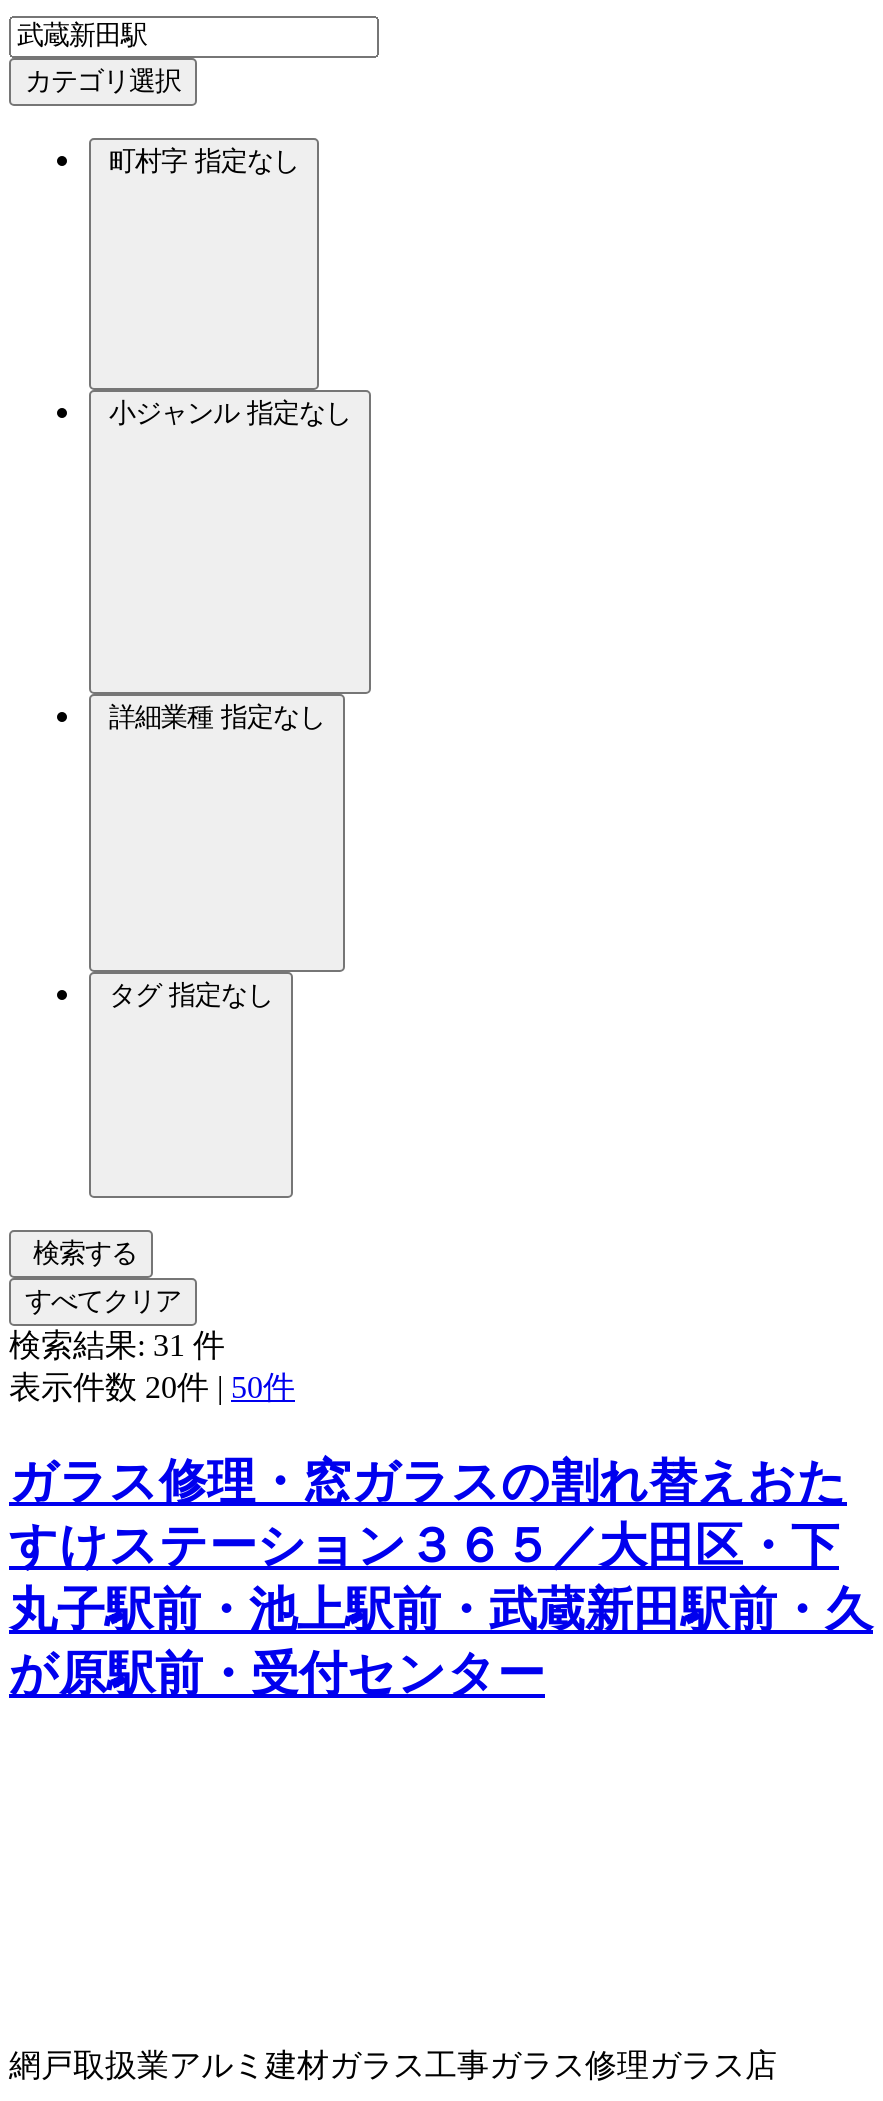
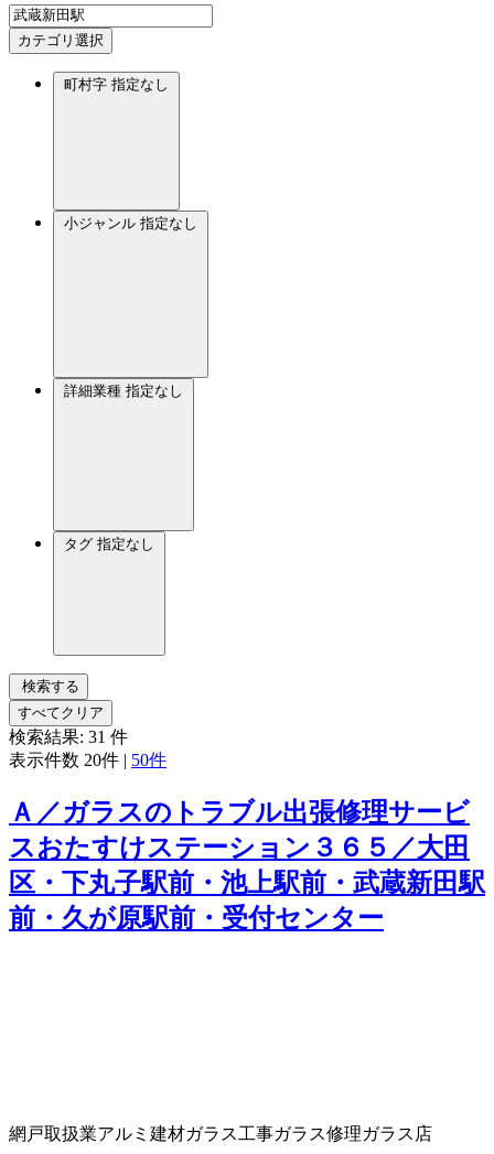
- ガラス修理・窓ガラスの割れ替えおた
- すけステーション３６５／大田区・下
- 丸子駅前・池上駅前・武蔵新田駅前・久
- が原駅前・受付センター
+ Ａ／ガラスのトラブル出張修理サービ
+ スおたすけステーション３６５／大田
+ 区・下丸子駅前・池上駅前・武蔵新田駅
+ 前・久が原駅前・受付センター
